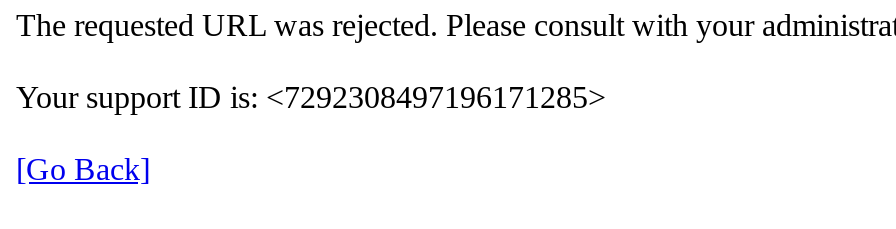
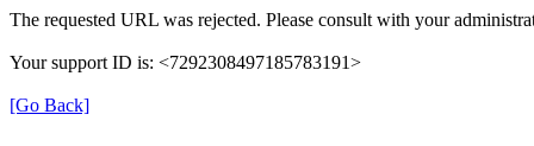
- Your support ID is: <7292308497196171285>
+ Your support ID is: <7292308497185783191>
